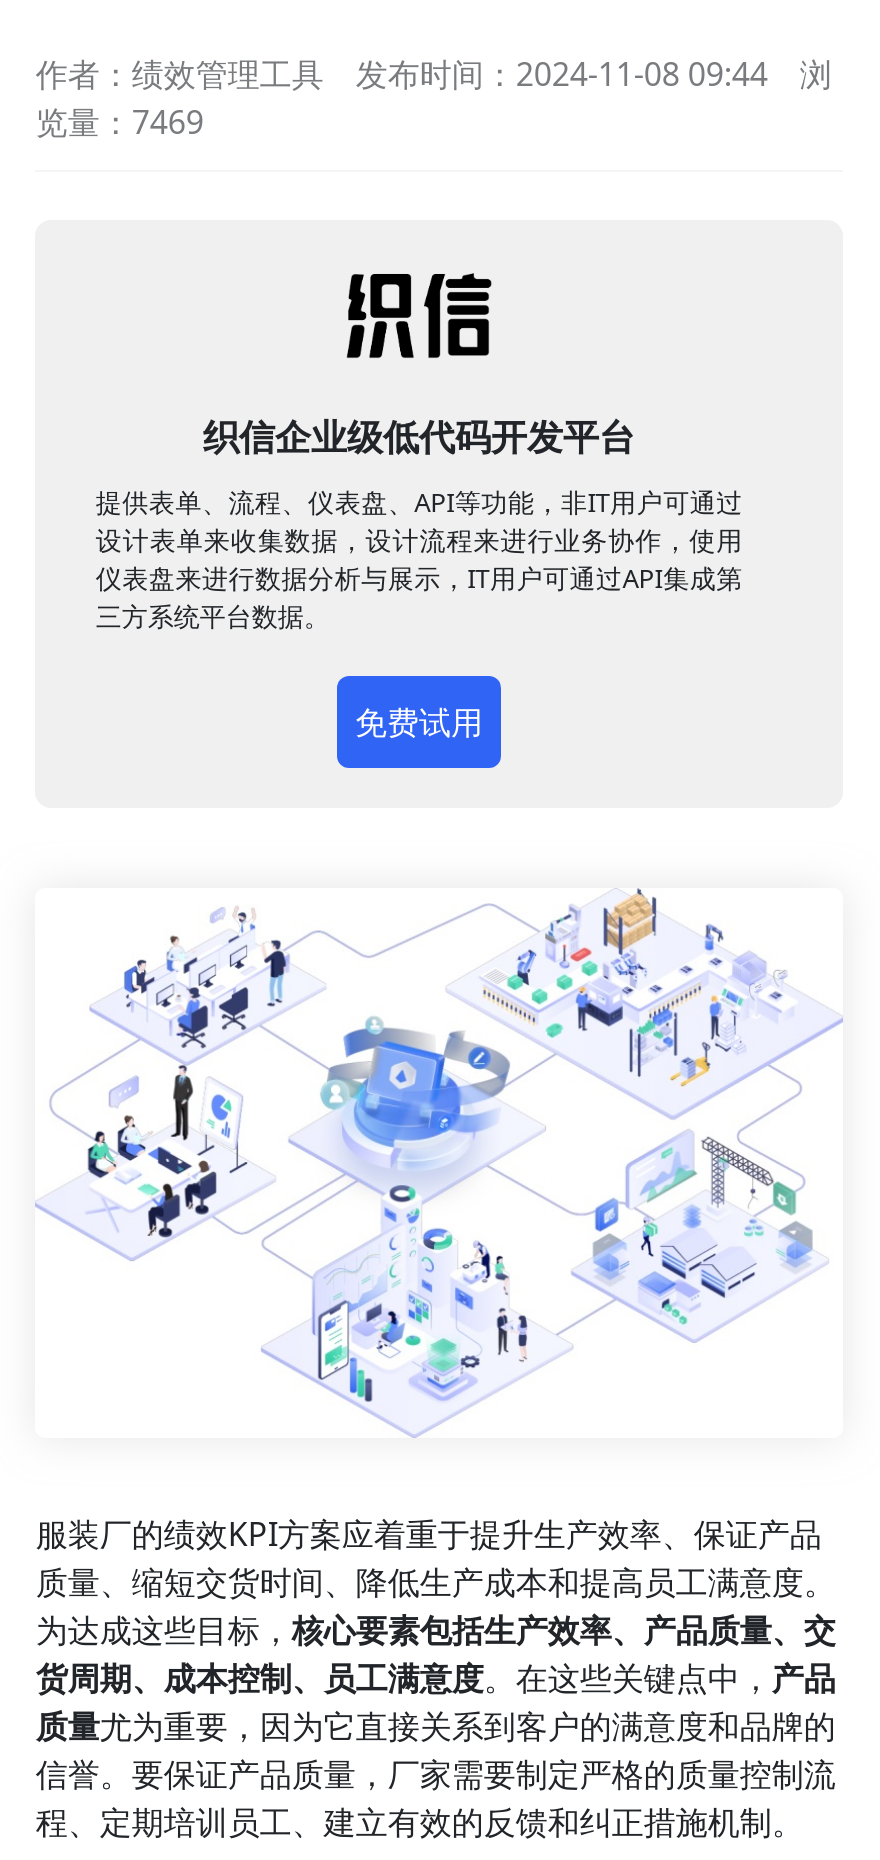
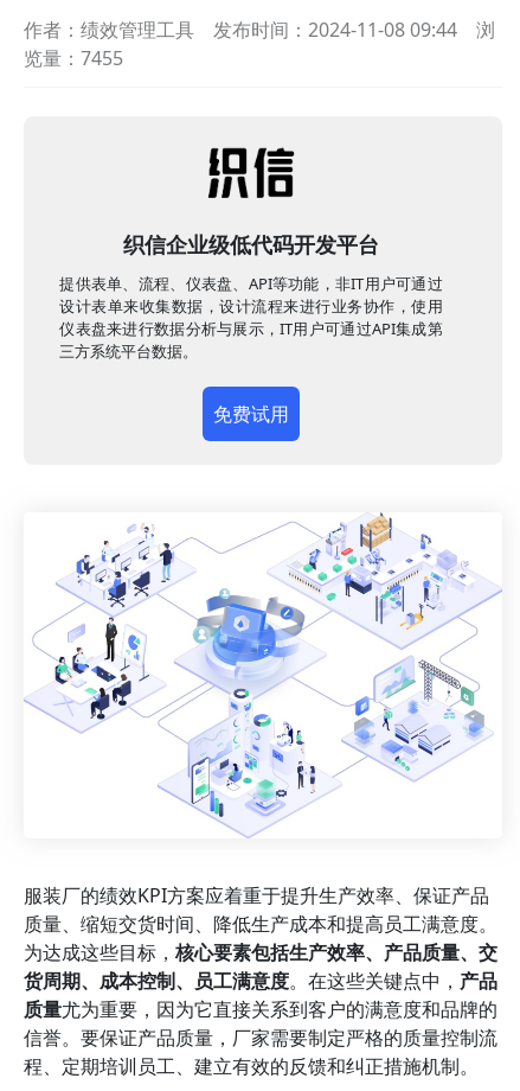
- 览量：7469
+ 览量：7455
